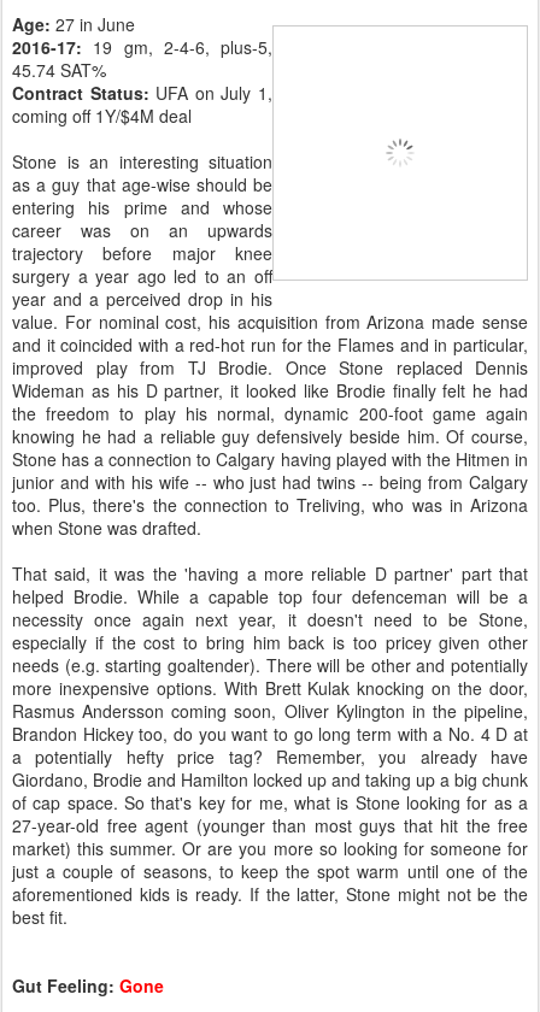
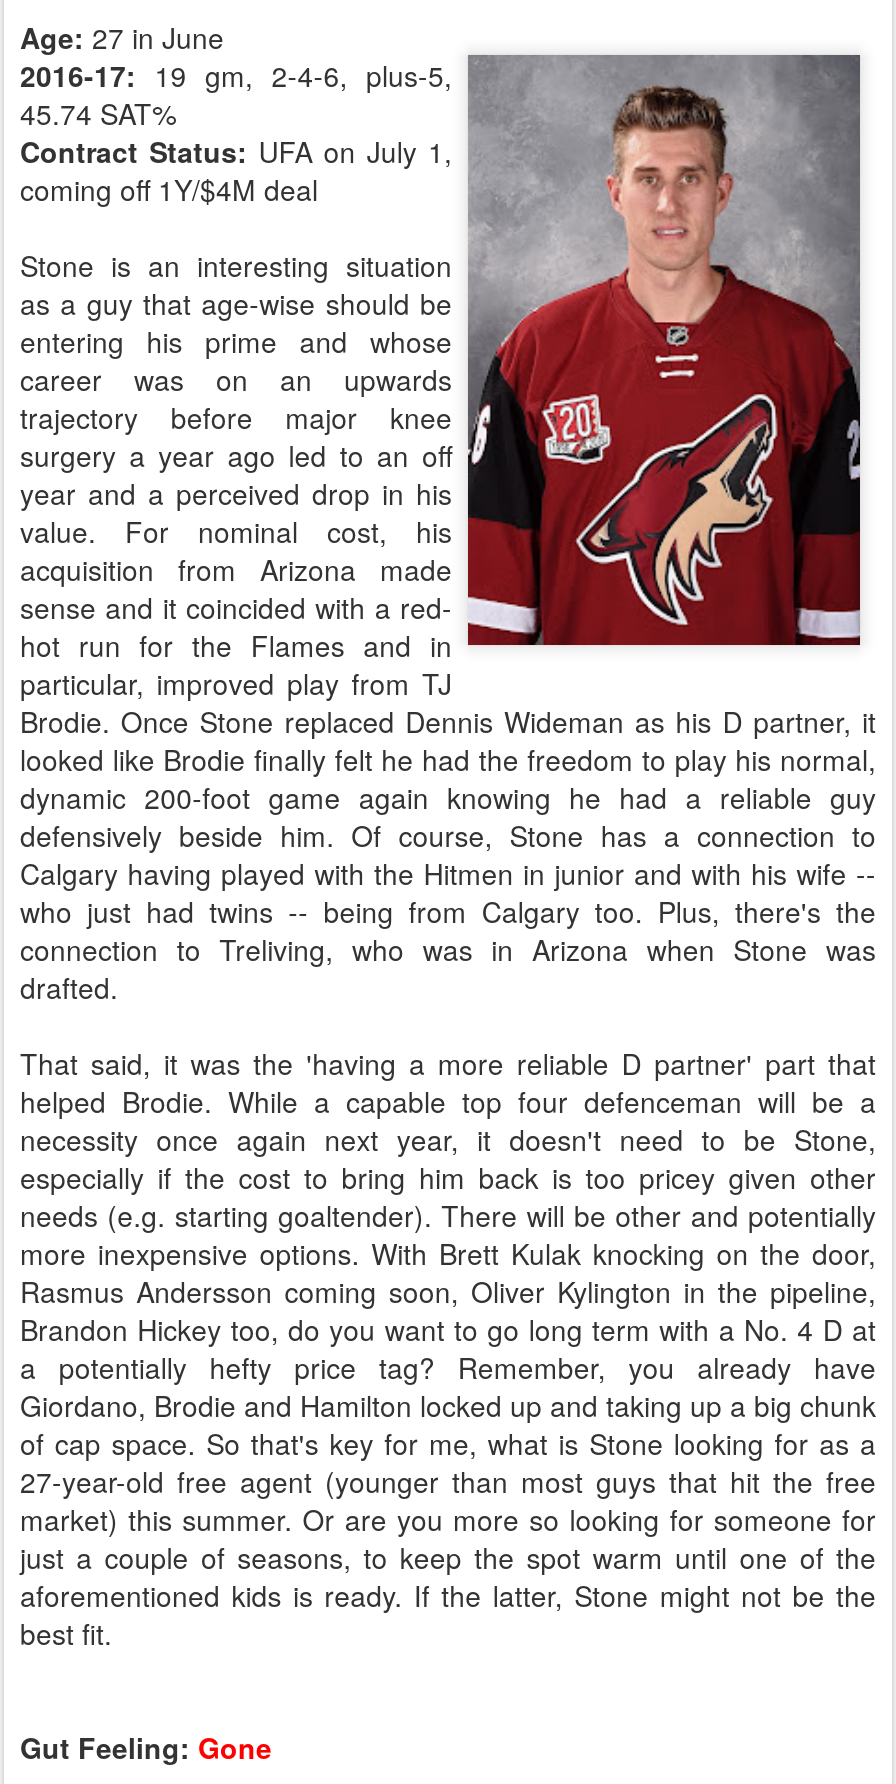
+ [image]
